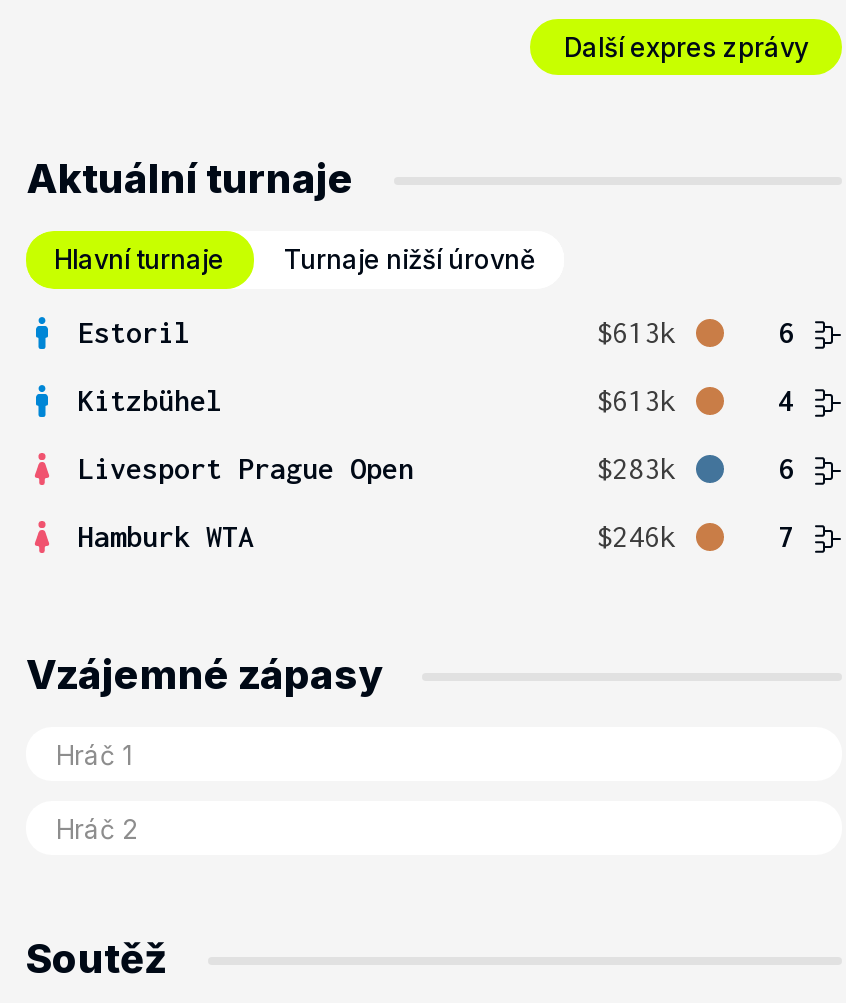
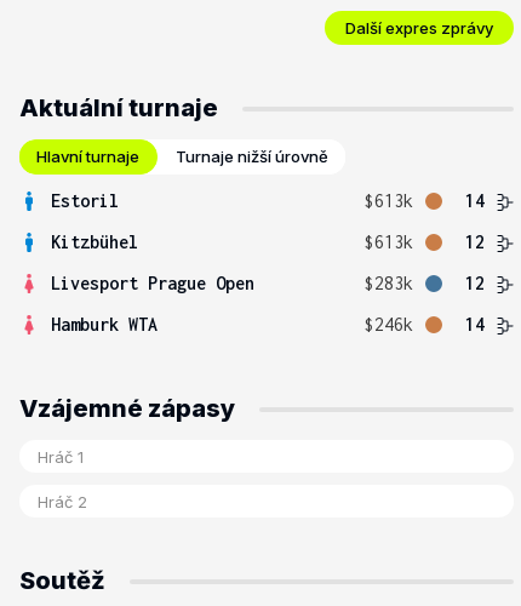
- 6
+ 14

- 4
+ 12

- 6
+ 12

- 7
+ 14
